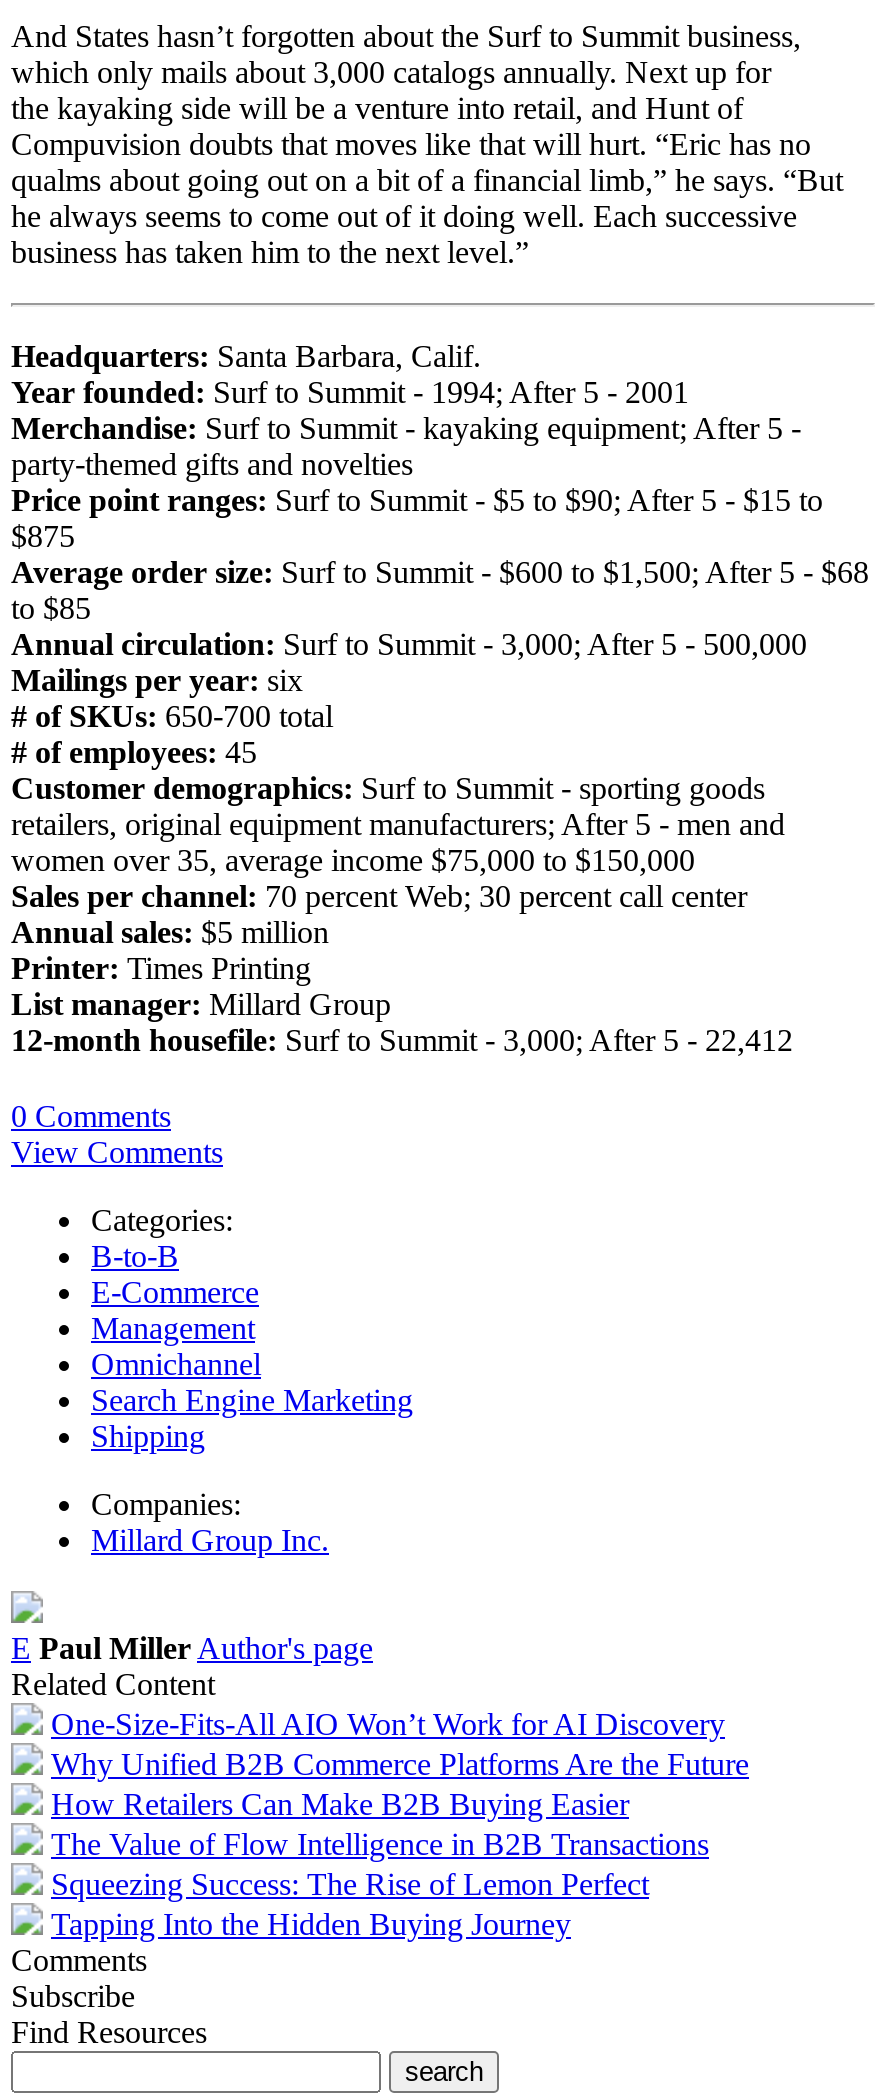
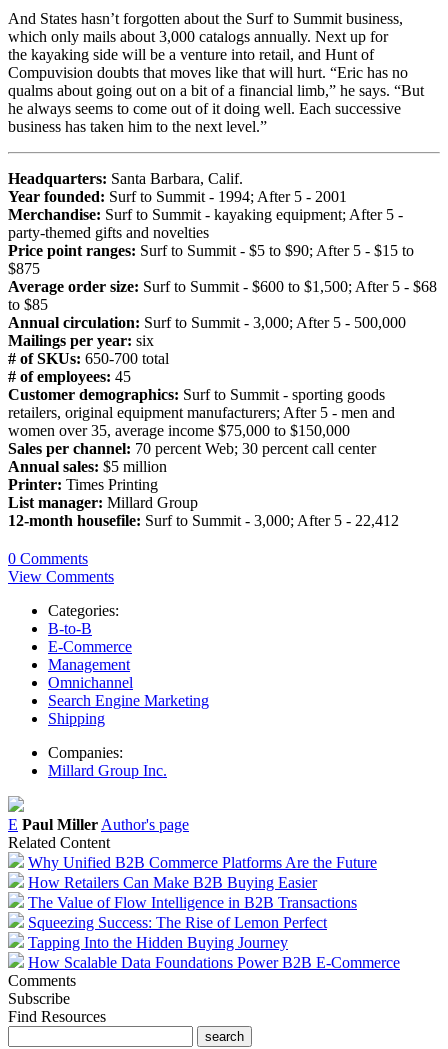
- One-Size-Fits-All AIO Won’t Work for AI Discovery

moved up: Why Unified B2B Commerce Platforms Are the Future | How Retailers Can Make B2B Buying Easier | The Value of Flow Intelligence in B2B Transactions | Squeezing Success: The Rise of Lemon Perfect | Tapping Into the Hidden Buying Journey

+ How Scalable Data Foundations Power B2B E-Commerce
